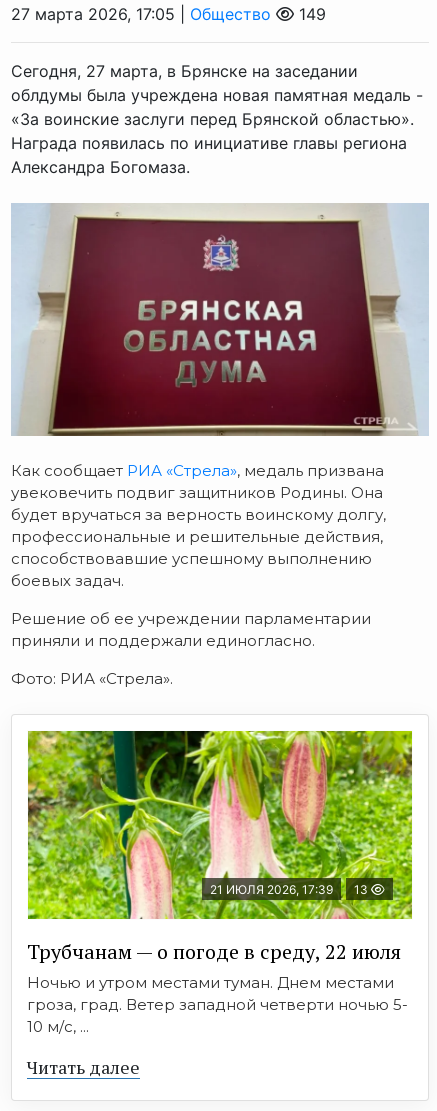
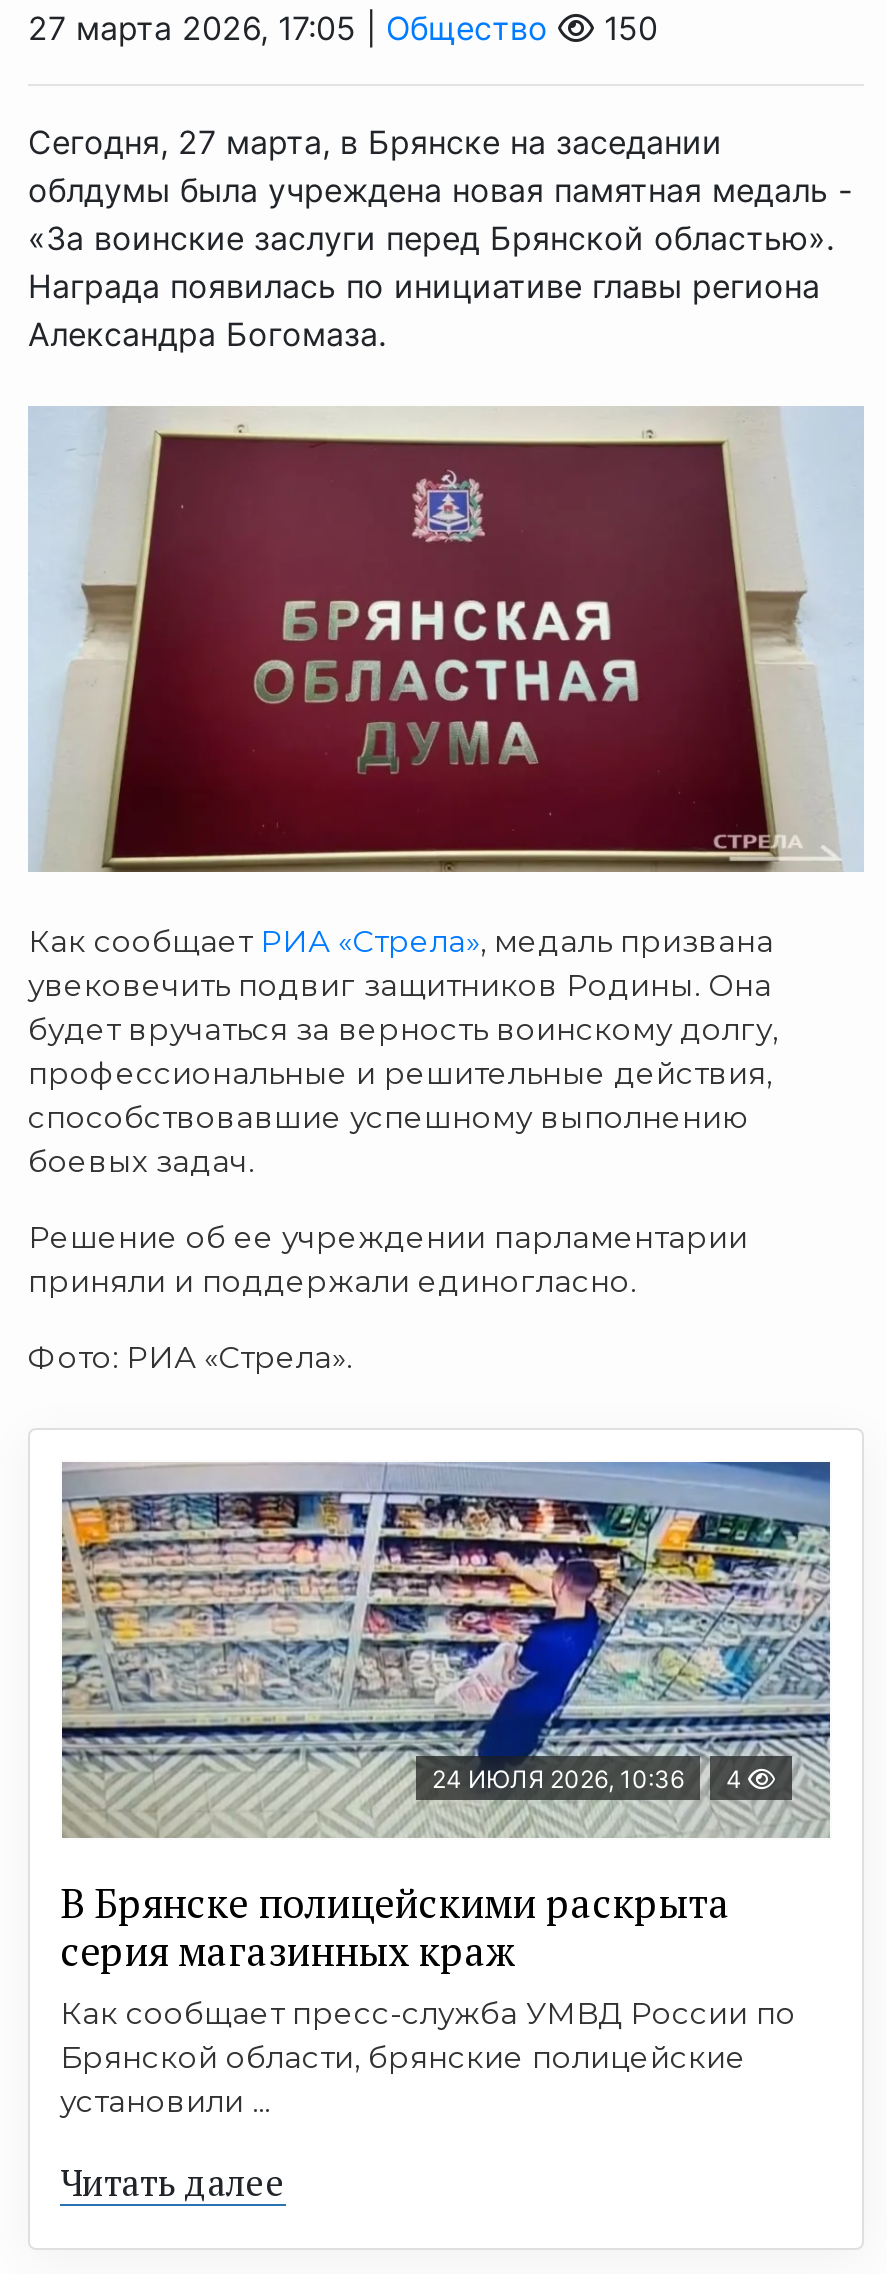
- 149
+ 150

- [image]
- 21 ИЮЛЯ 2026, 17:39
- 13
+ [image]
+ 24 ИЮЛЯ 2026, 10:36
+ 4

- Трубчанам — о погоде в среду, 22 июля
- Ночью и утром местами туман. Днем местами
- гроза, град. Ветер западной четверти ночью 5-
- 10 м/с, ...
+ В Брянске полицейскими раскрыта
+ серия магазинных краж
+ Как сообщает пресс-служба УМВД России по
+ Брянской области, брянские полицейские
+ установили ...
